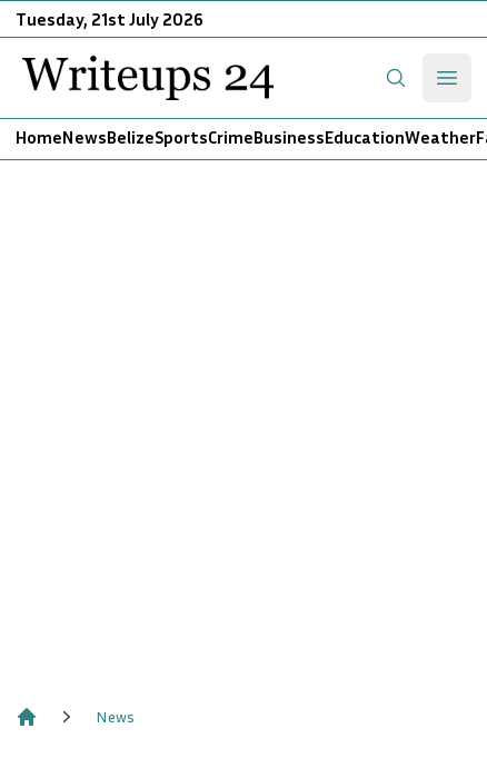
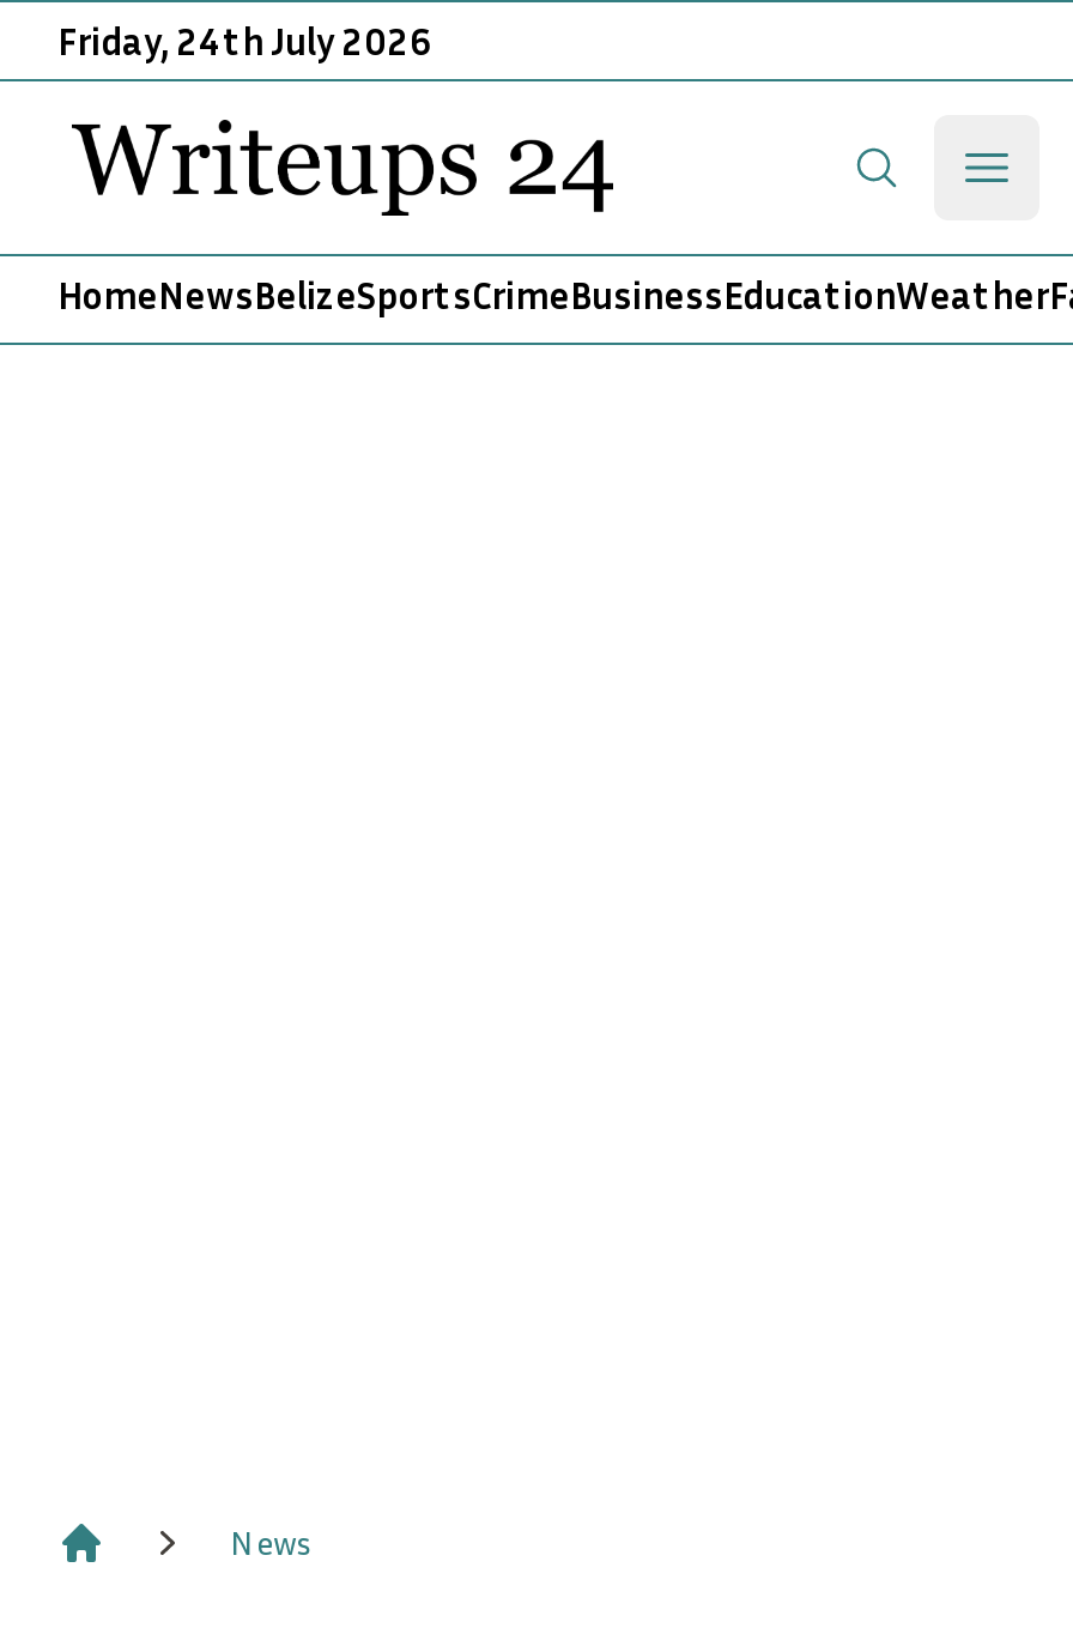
- Tuesday, 21st July 2026
+ Friday, 24th July 2026
